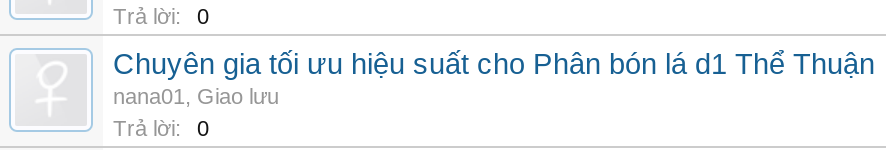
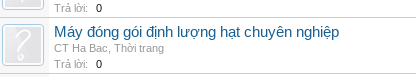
- Chuyên gia tối ưu hiệu suất cho Phân bón lá d1 Thể Thuận
- nana01, Giao lưu
+ Máy đóng gói định lượng hạt chuyên nghiệp
+ CT Ha Bac, Thời trang
